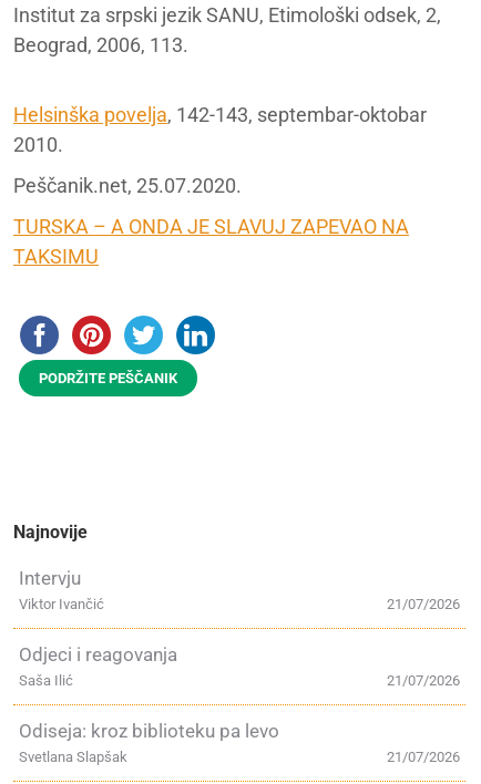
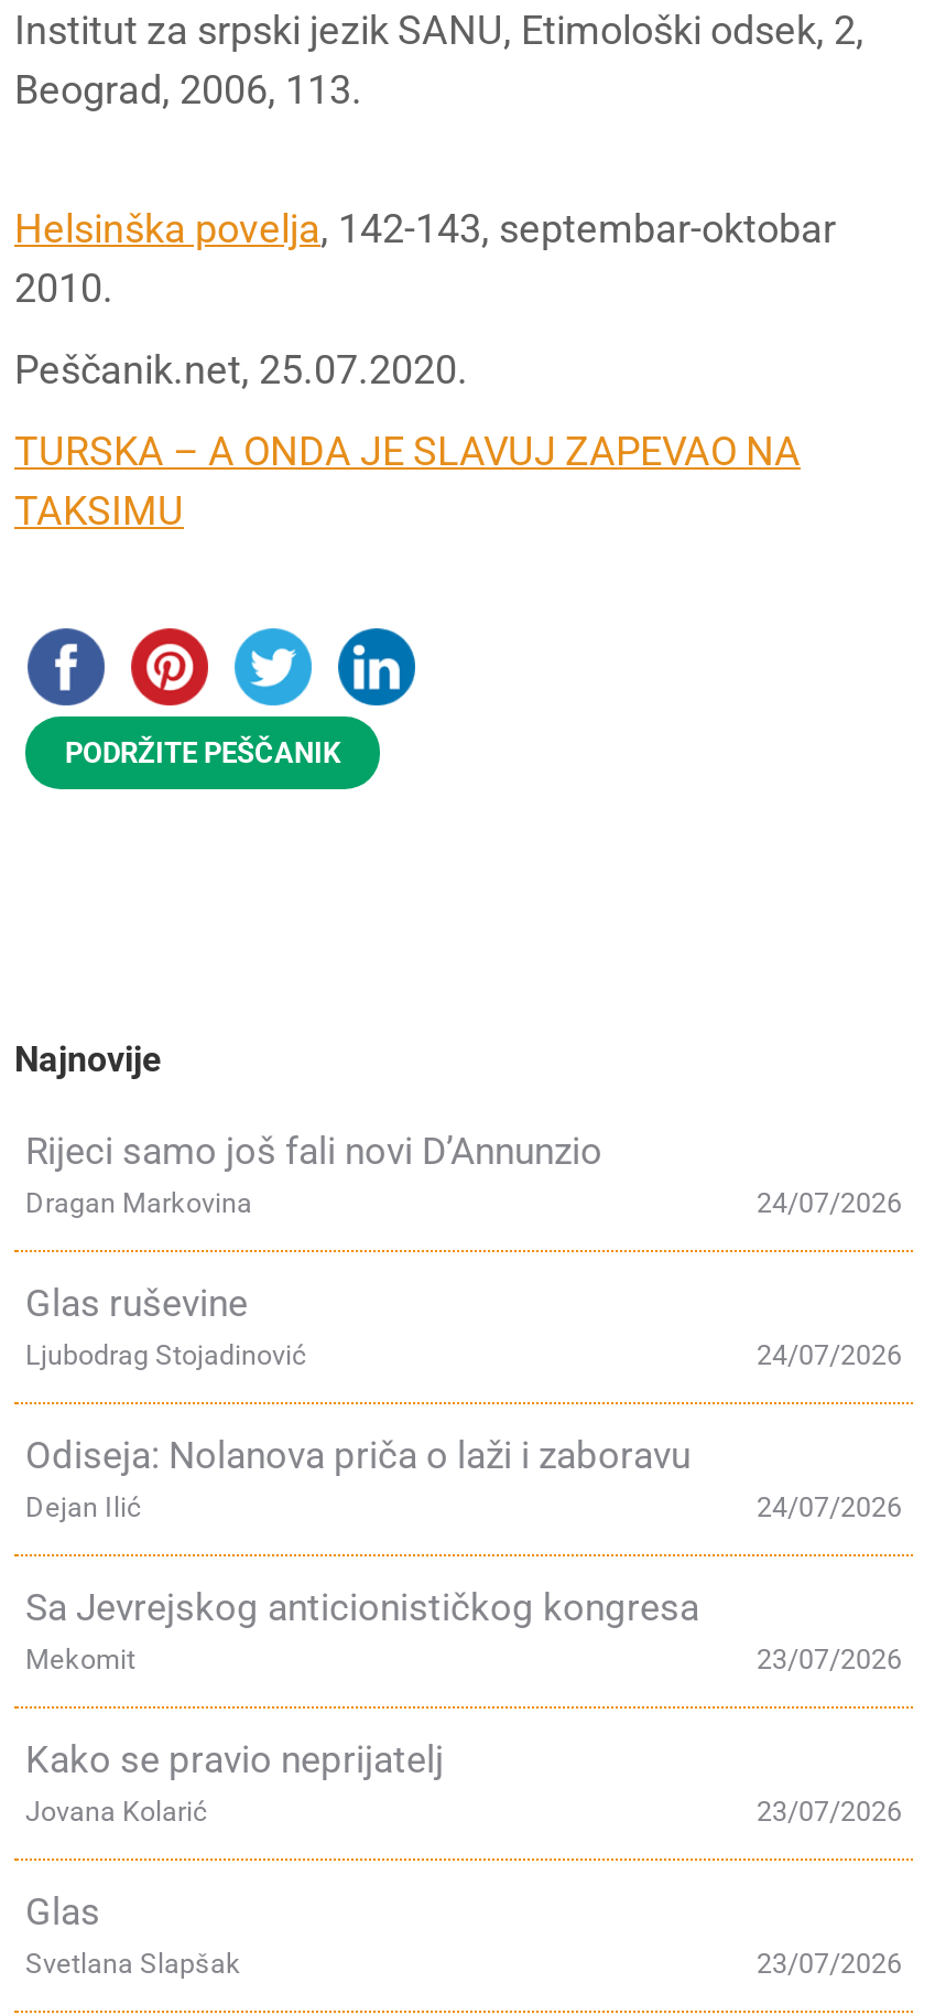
- Intervju
- 21/07/2026
- Viktor Ivančić
- Odjeci i reagovanja
- 21/07/2026
- Saša Ilić
- Odiseja: kroz biblioteku pa levo
- 21/07/2026
+ Rijeci samo još fali novi D’Annunzio
+ 24/07/2026
+ Dragan Markovina
+ Glas ruševine
+ 24/07/2026
+ Ljubodrag Stojadinović
+ Odiseja: Nolanova priča o laži i zaboravu
+ 24/07/2026
+ Dejan Ilić
+ Sa Jevrejskog anticionističkog kongresa
+ 23/07/2026
+ Mekomit
+ Kako se pravio neprijatelj
+ 23/07/2026
+ Jovana Kolarić
+ Glas
+ 23/07/2026
